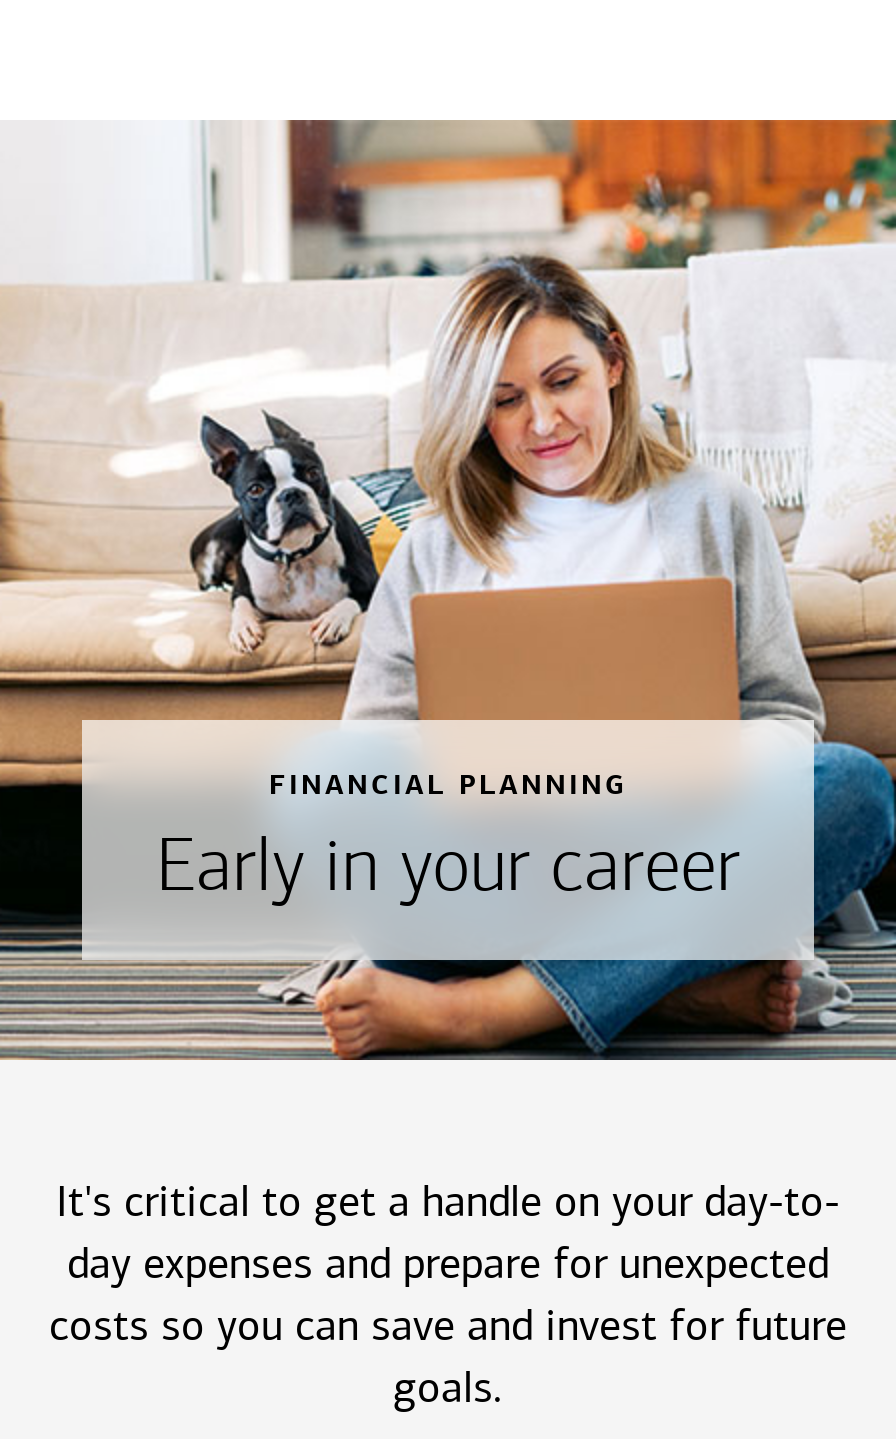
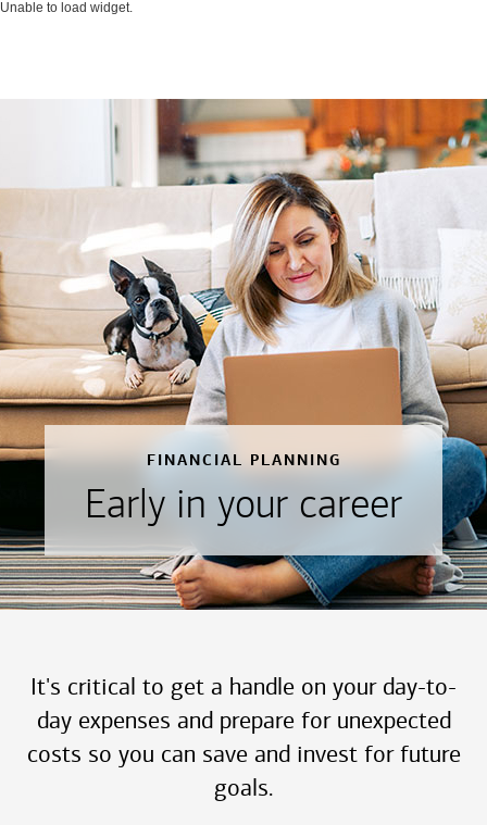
+ Unable to load widget.
